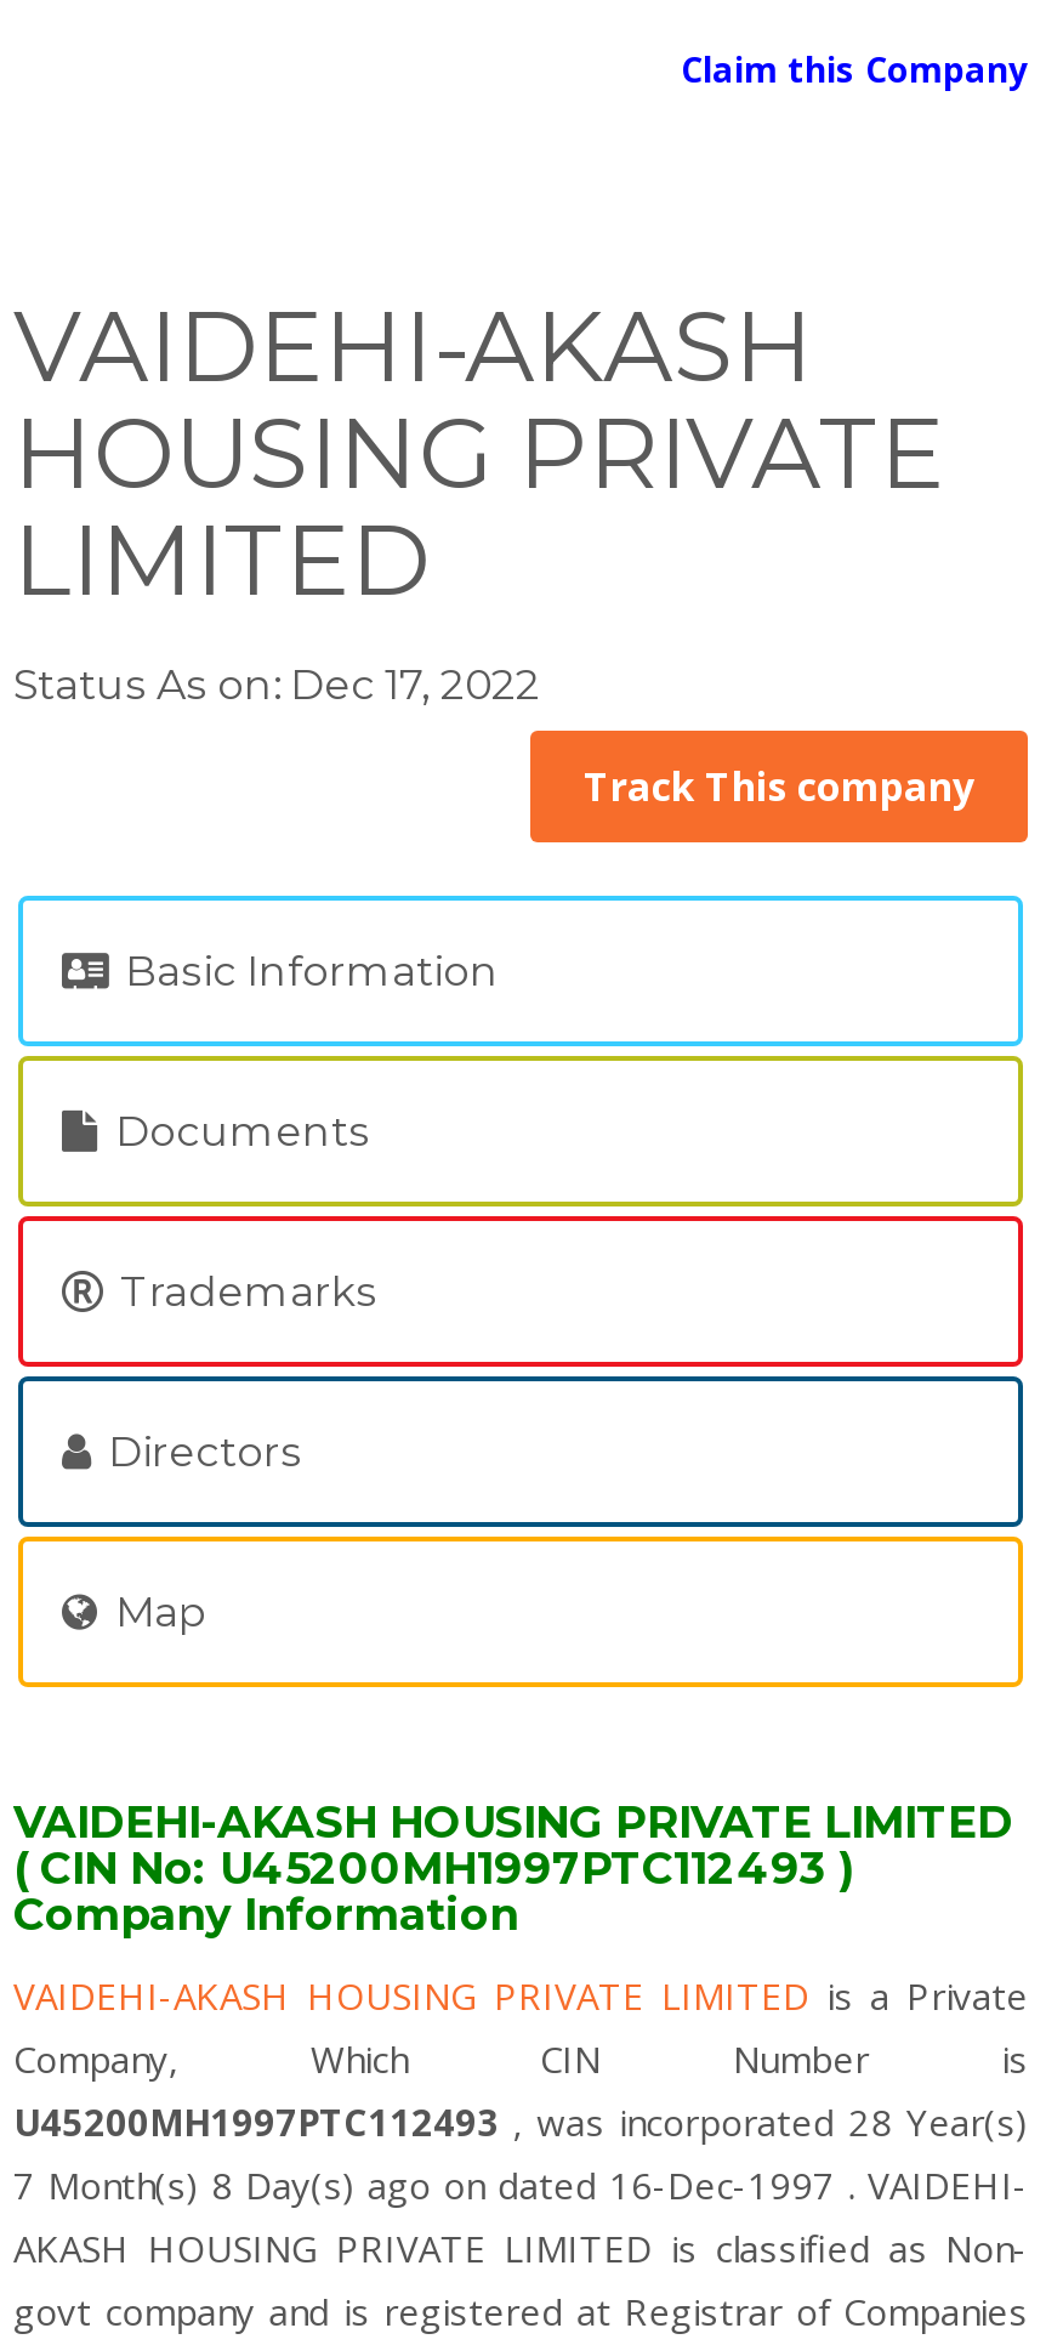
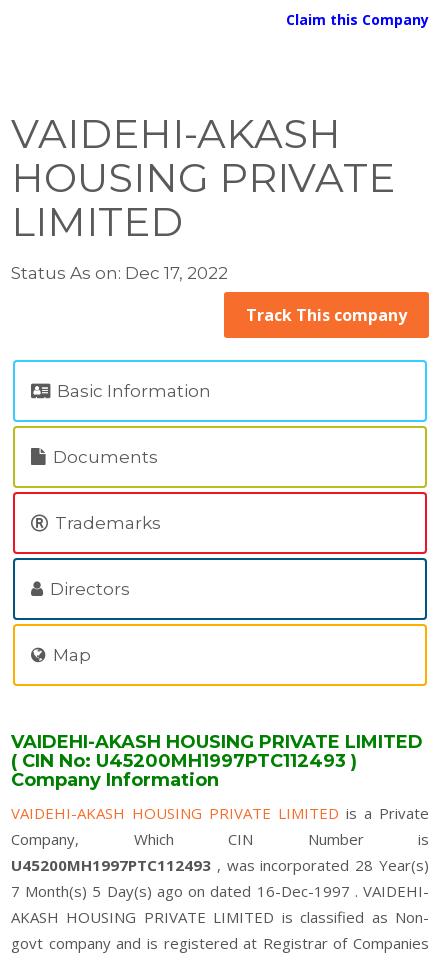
- 7 Month(s) 8 Day(s) ago on dated 16-Dec-1997 . VAIDEHI-
+ 7 Month(s) 5 Day(s) ago on dated 16-Dec-1997 . VAIDEHI-
